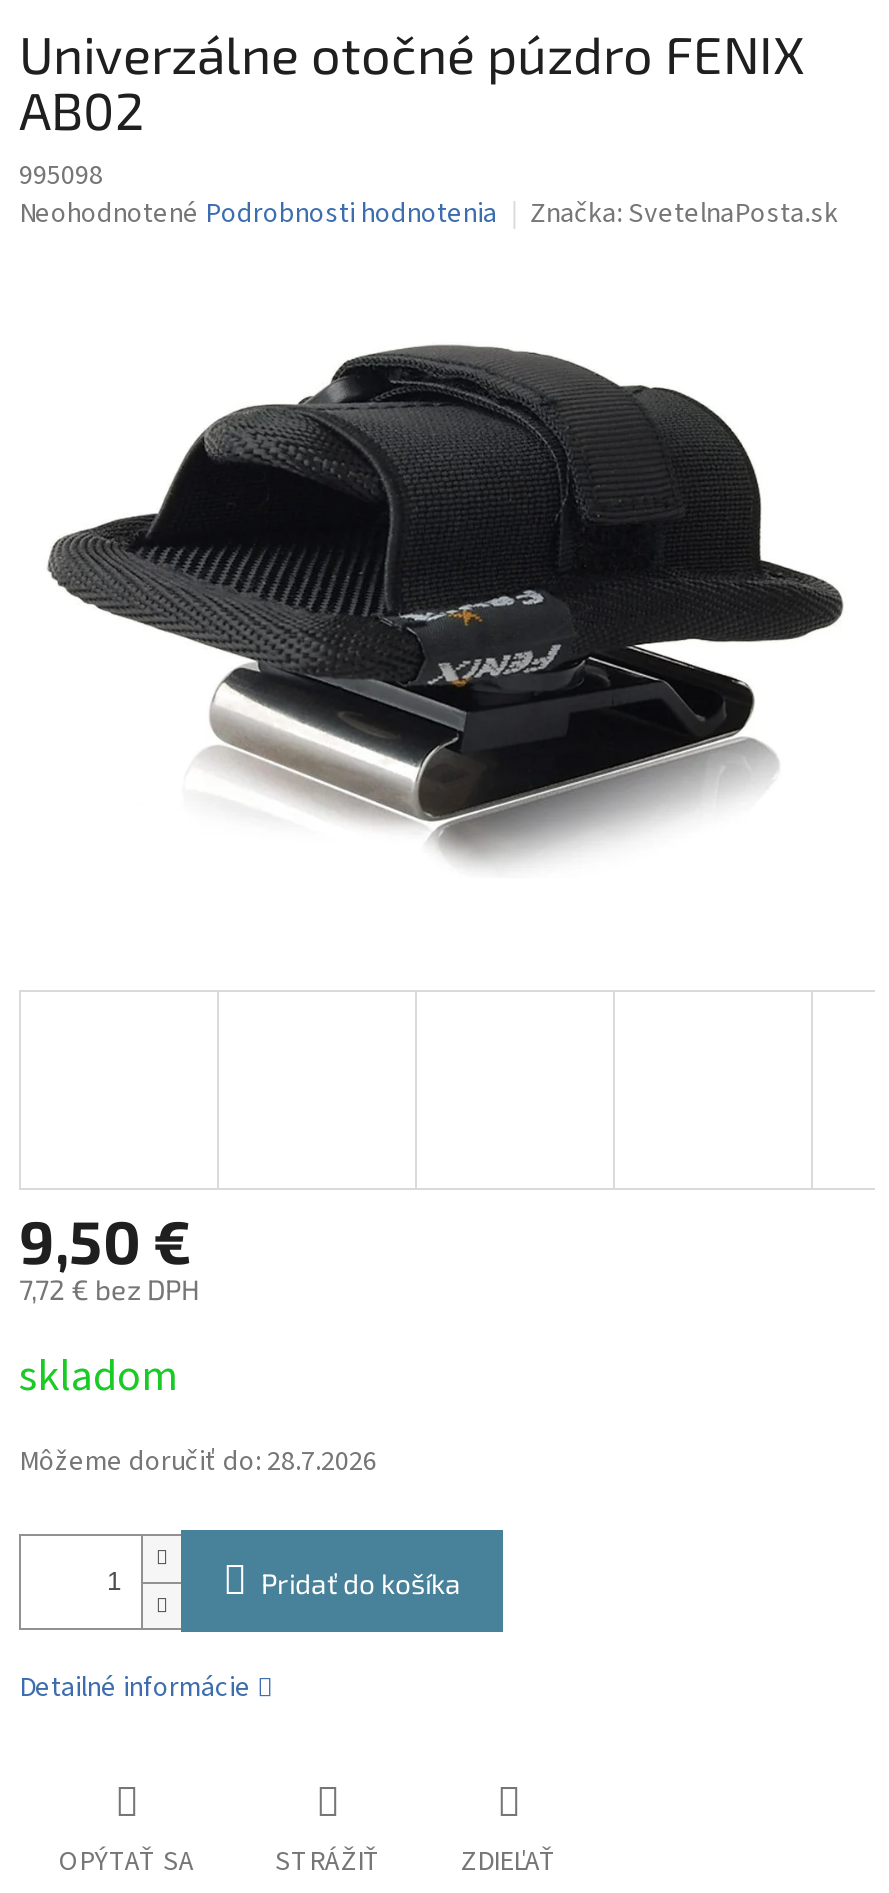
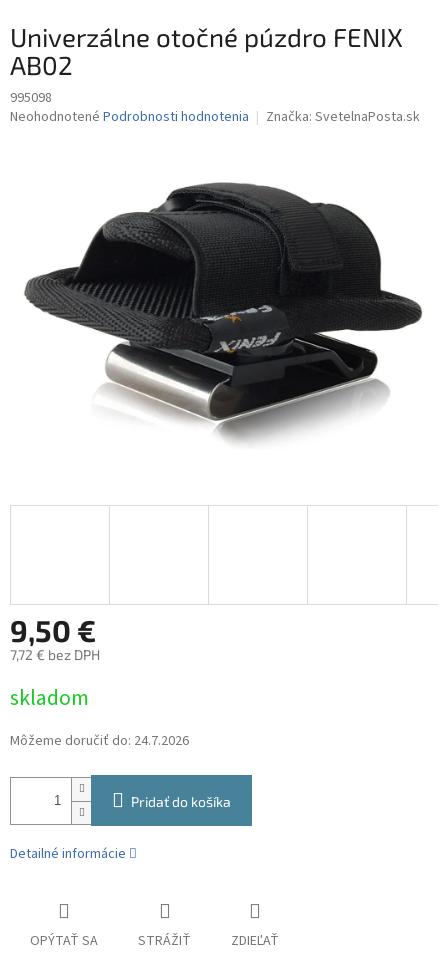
- Môžeme doručiť do: 28.7.2026
+ Môžeme doručiť do: 24.7.2026
